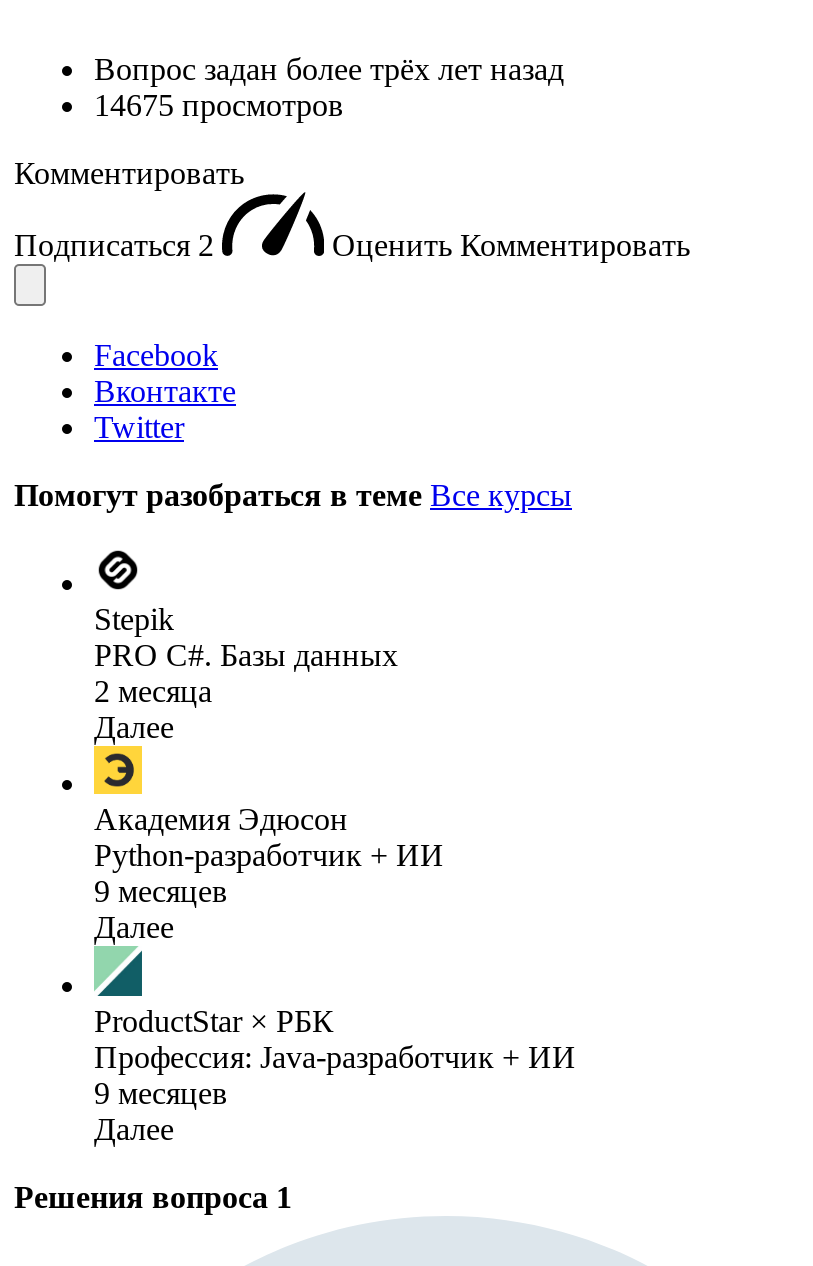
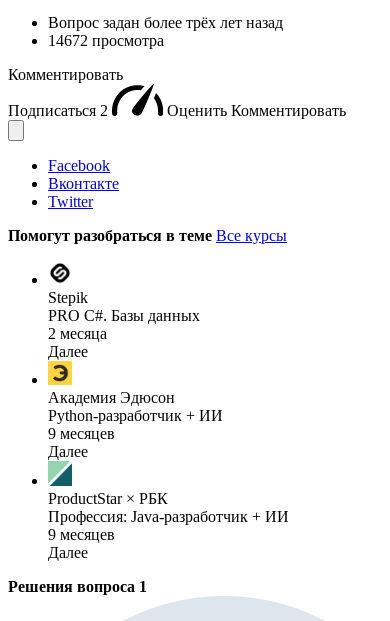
- 14675 просмотров
+ 14672 просмотра
